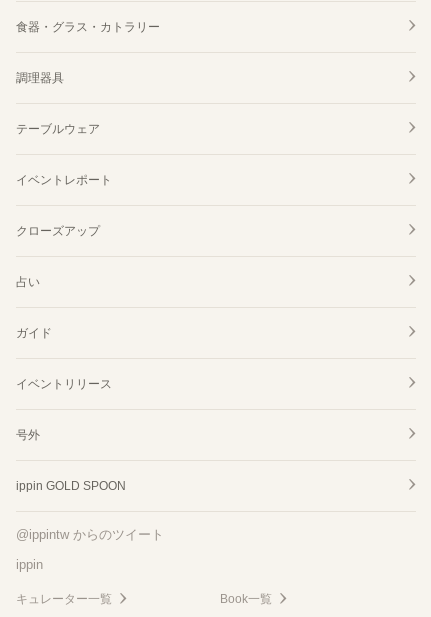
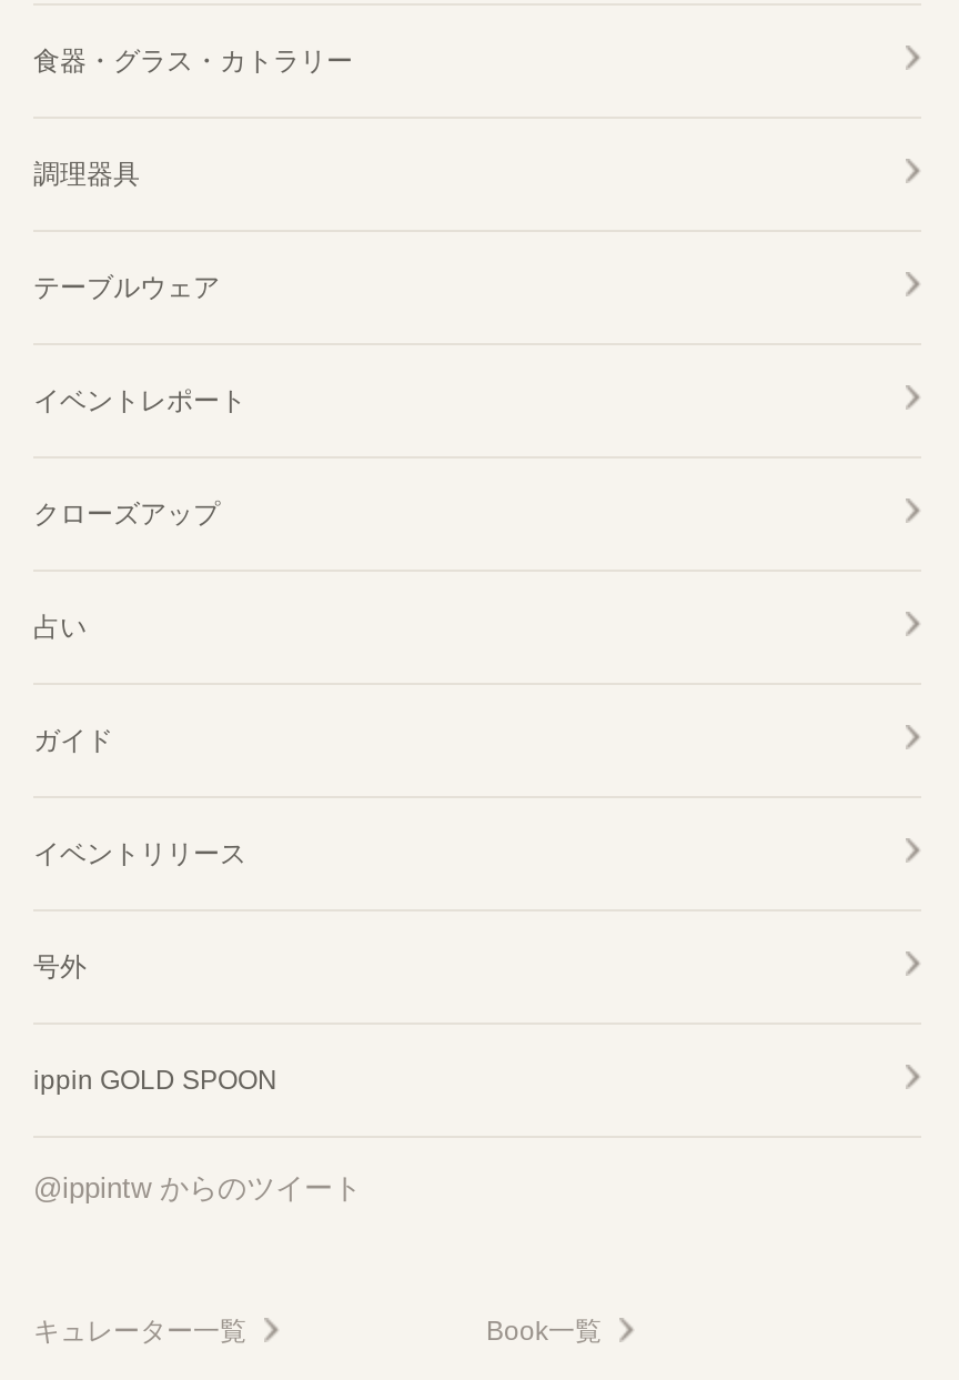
- ippin
